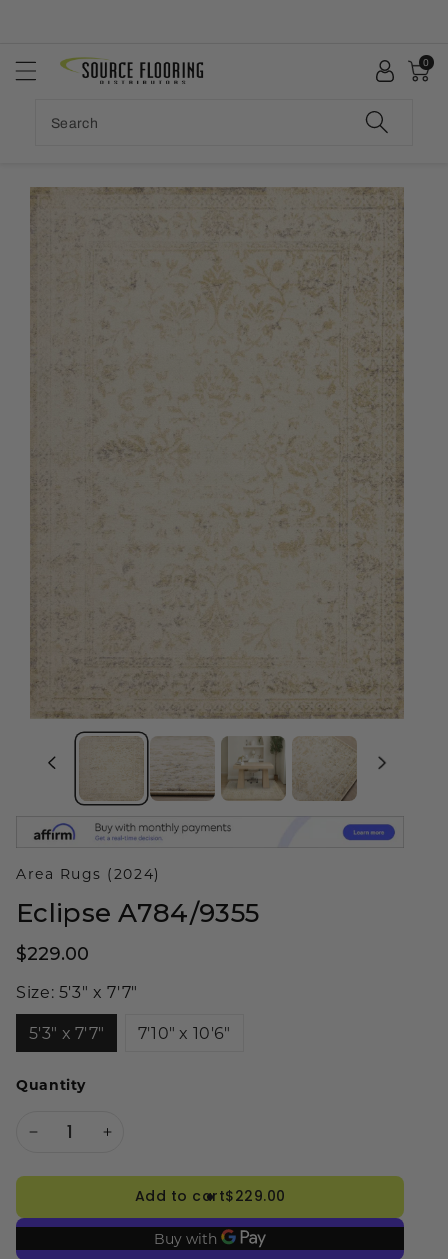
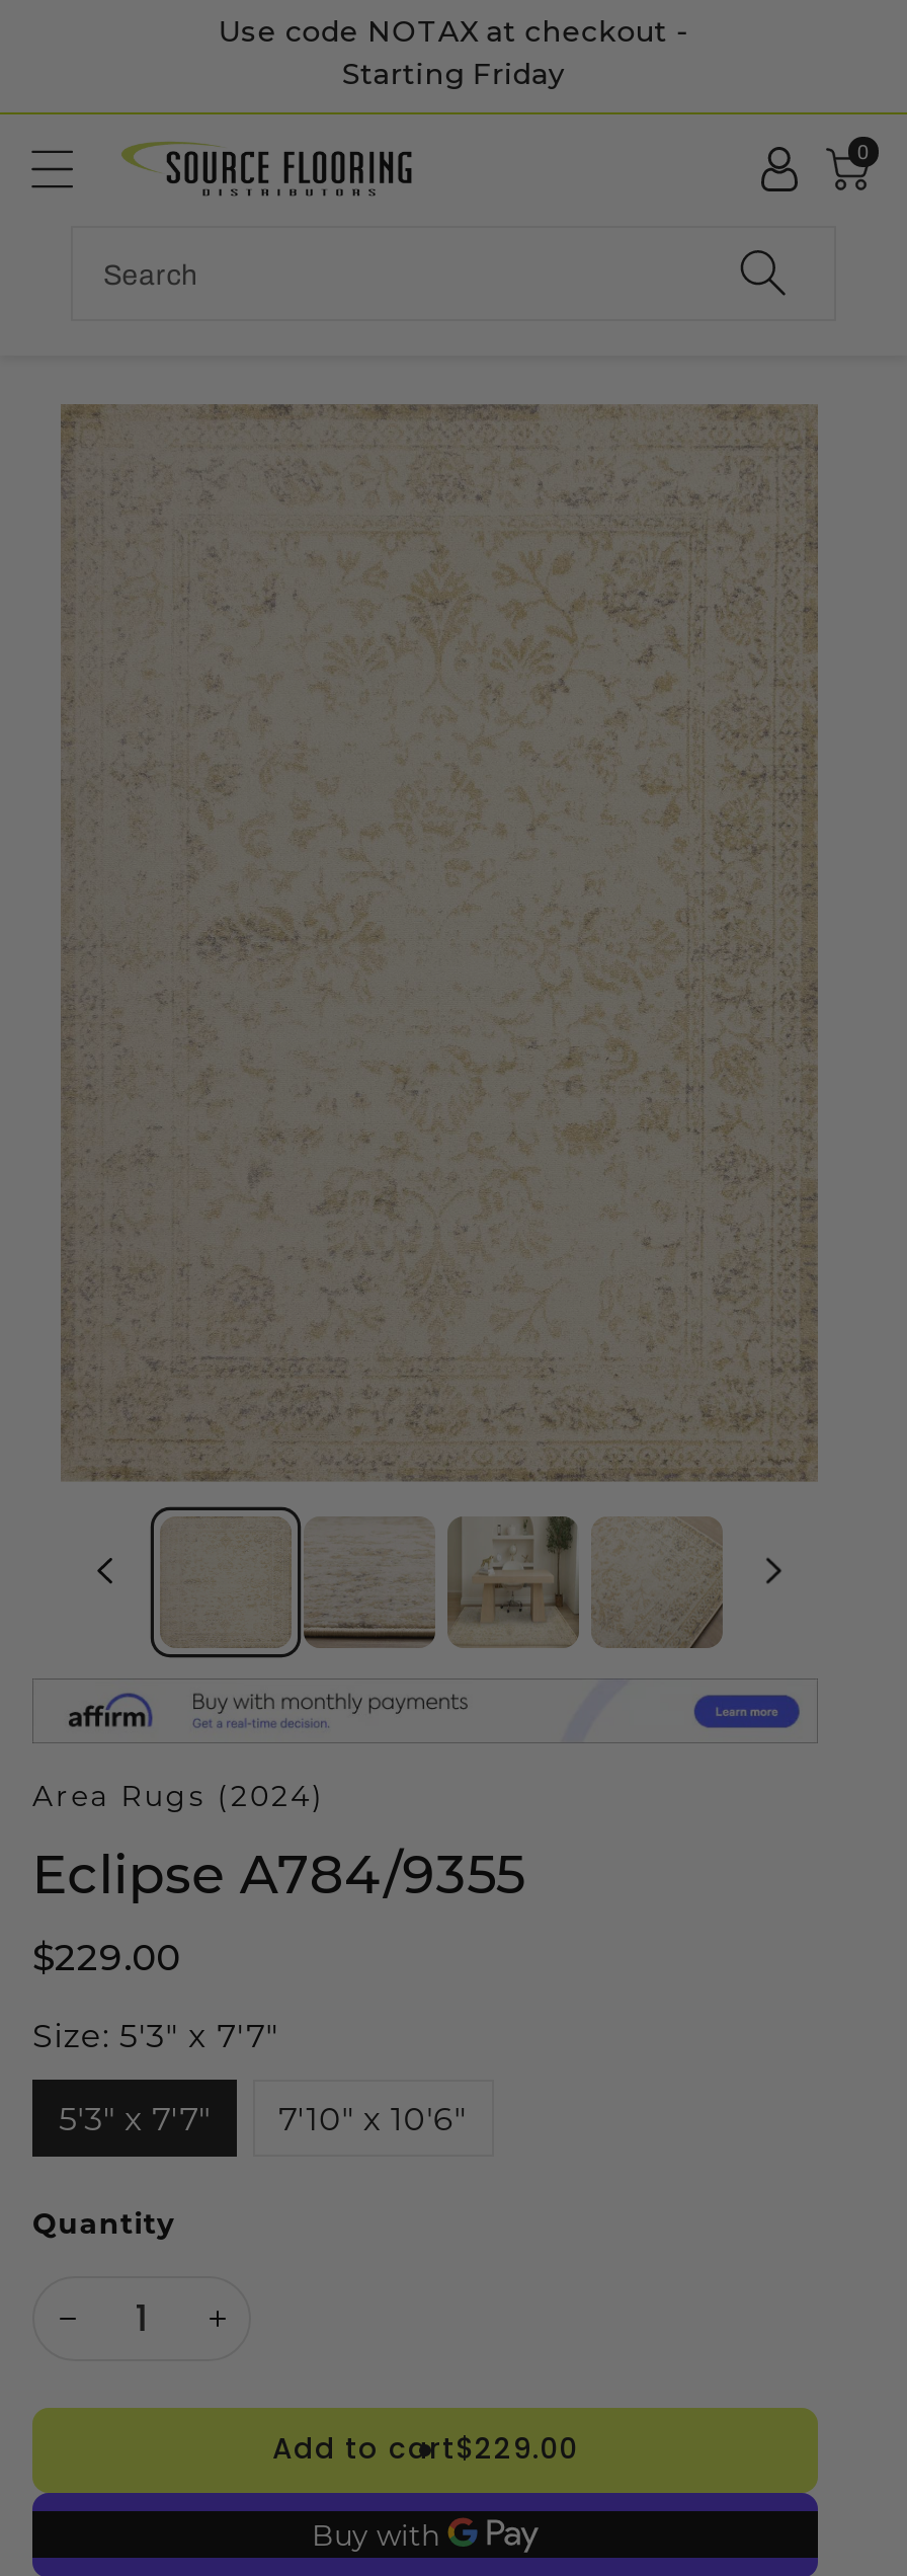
+ Use code NOTAX at checkout -
+ Starting Friday
